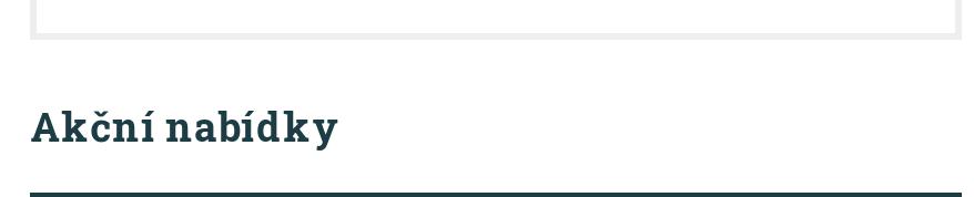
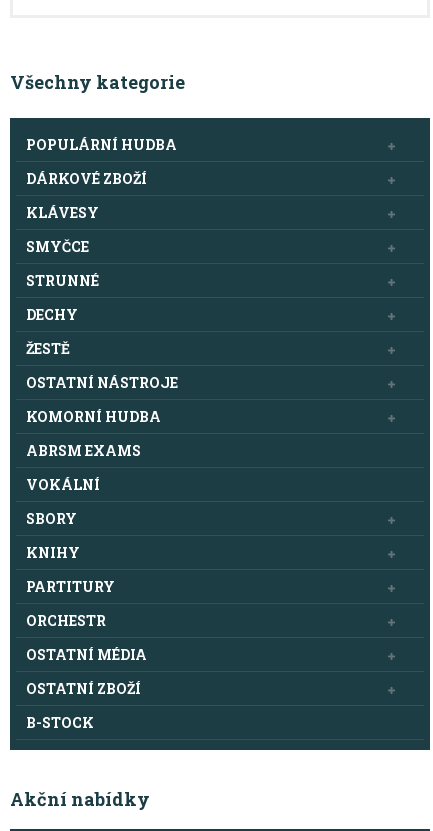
+ Všechny kategorie
+ POPULÁRNÍ HUDBA
+ DÁRKOVÉ ZBOŽÍ
+ KLÁVESY
+ SMYČCE
+ STRUNNÉ
+ DECHY
+ ŽESTĚ
+ OSTATNÍ NÁSTROJE
+ KOMORNÍ HUDBA
+ ABRSM EXAMS
+ VOKÁLNÍ
+ SBORY
+ KNIHY
+ PARTITURY
+ ORCHESTR
+ OSTATNÍ MÉDIA
+ OSTATNÍ ZBOŽÍ
+ B-STOCK
